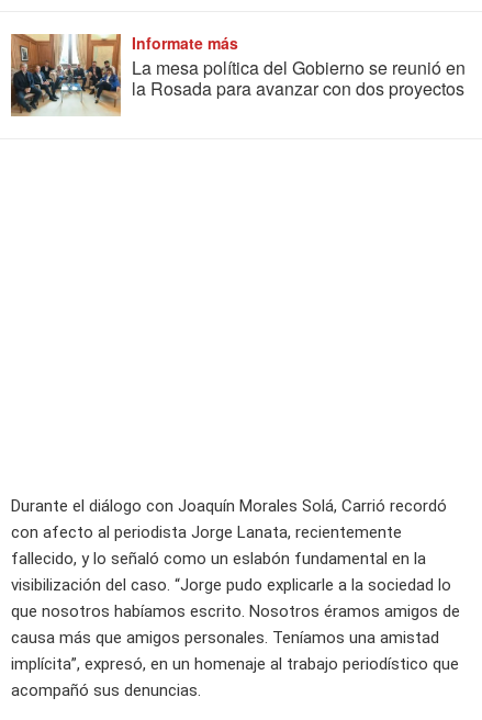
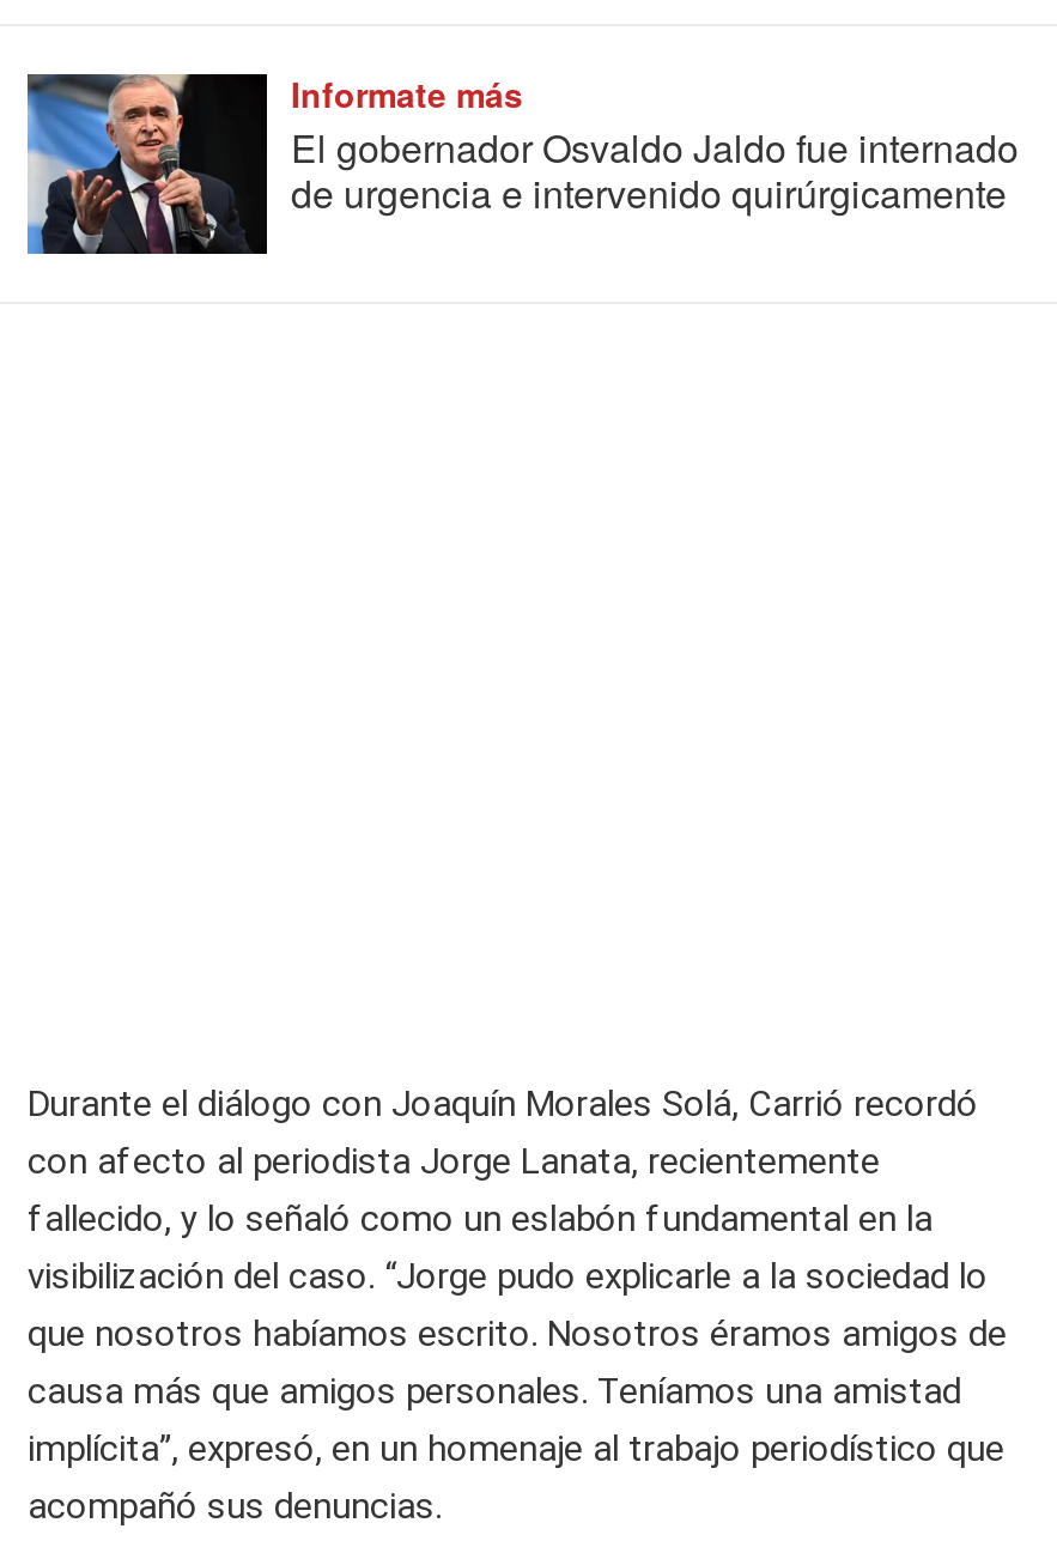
- [image]
- La mesa política del Gobierno se reunió en
- la Rosada para avanzar con dos proyectos
+ [image]
+ El gobernador Osvaldo Jaldo fue internado
+ de urgencia e intervenido quirúrgicamente
